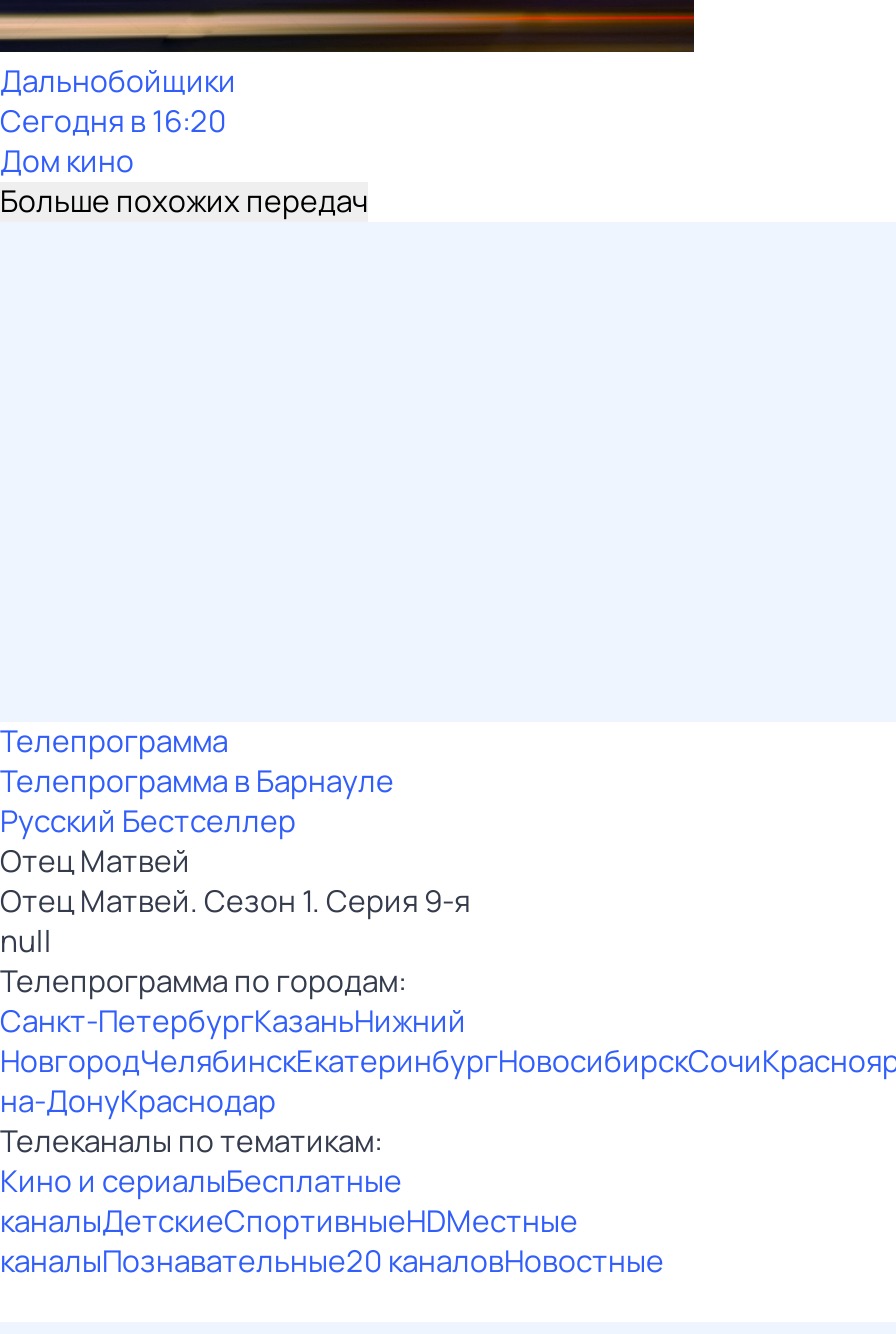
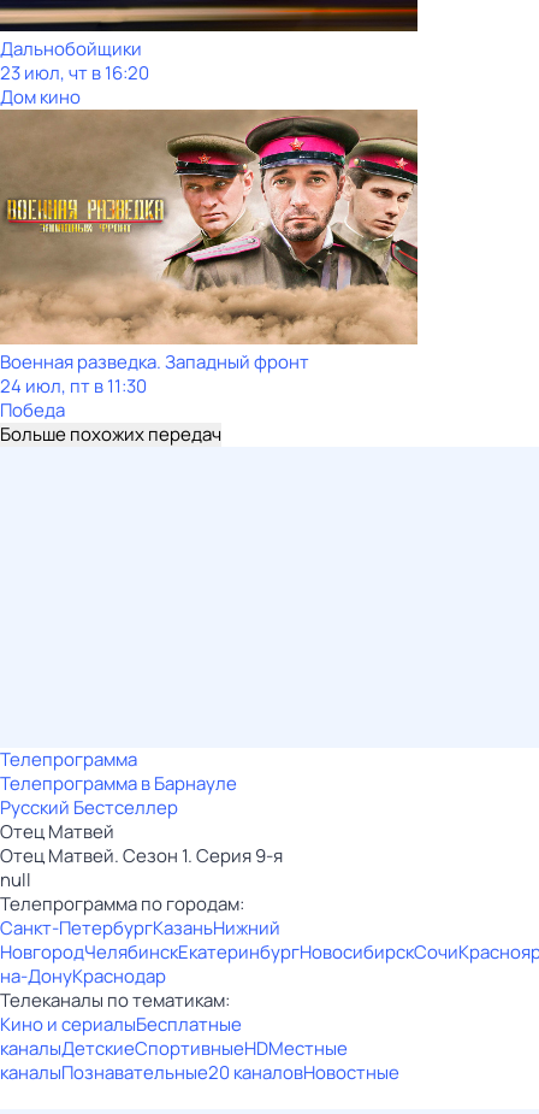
- Сегодня в 16:20
+ 23 июл, чт в 16:20

+ [image]
+ Военная разведка. Западный фронт
+ 24 июл, пт в 11:30
+ Победа
